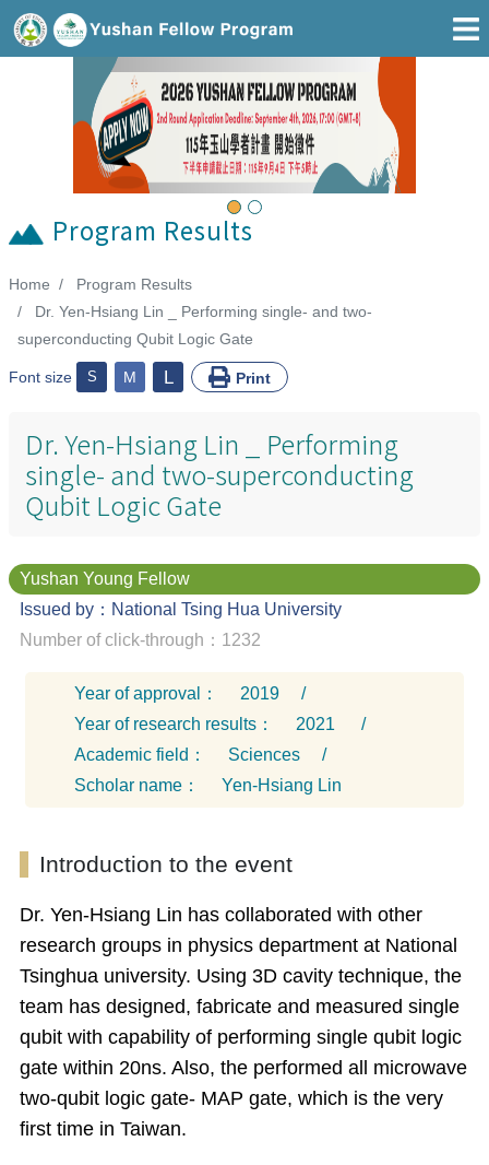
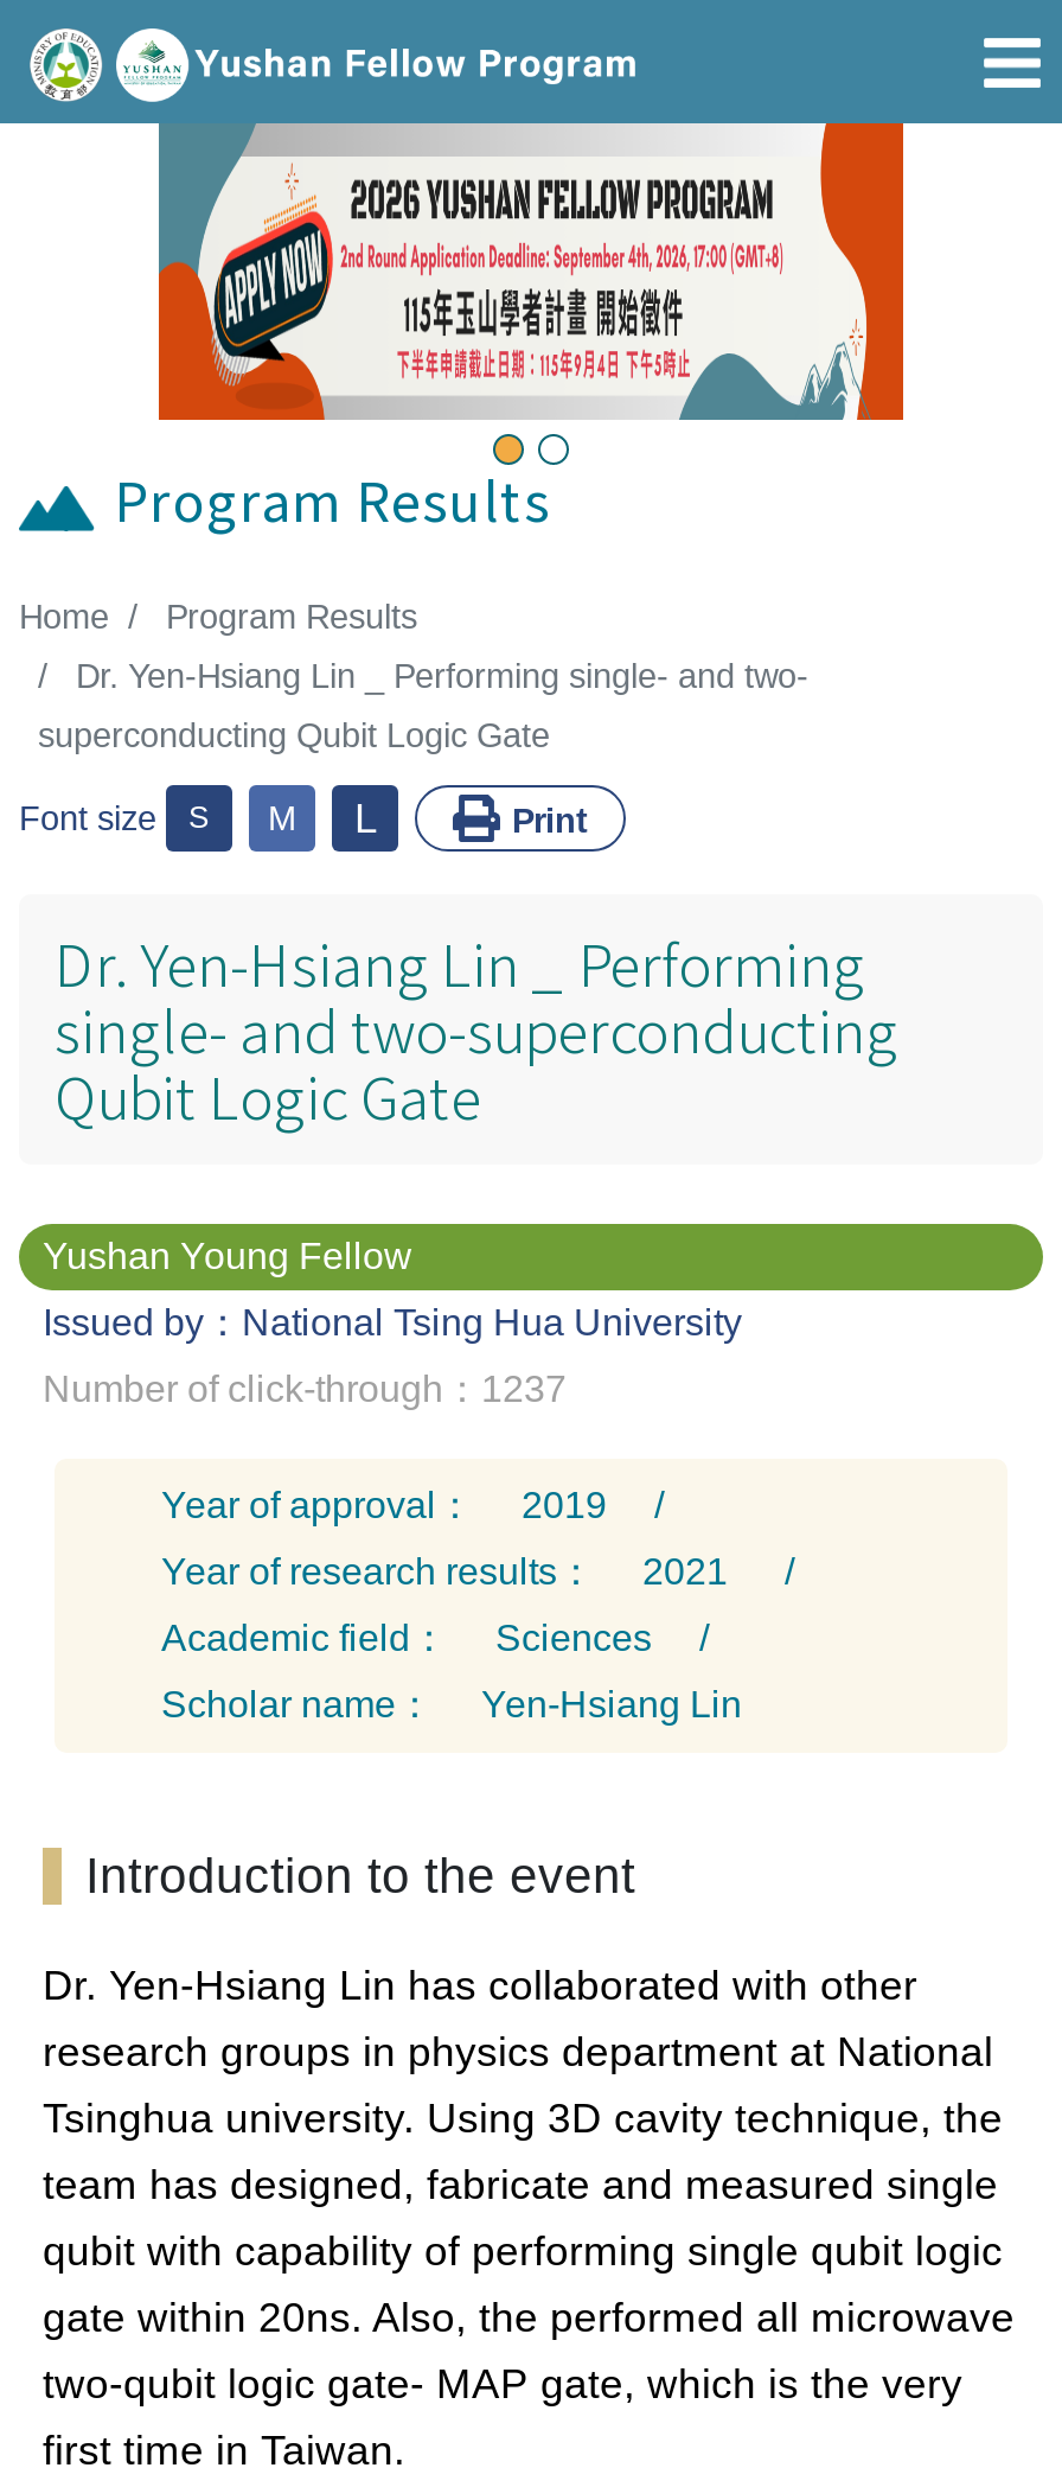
- Number of click-through：1232
+ Number of click-through：1237
